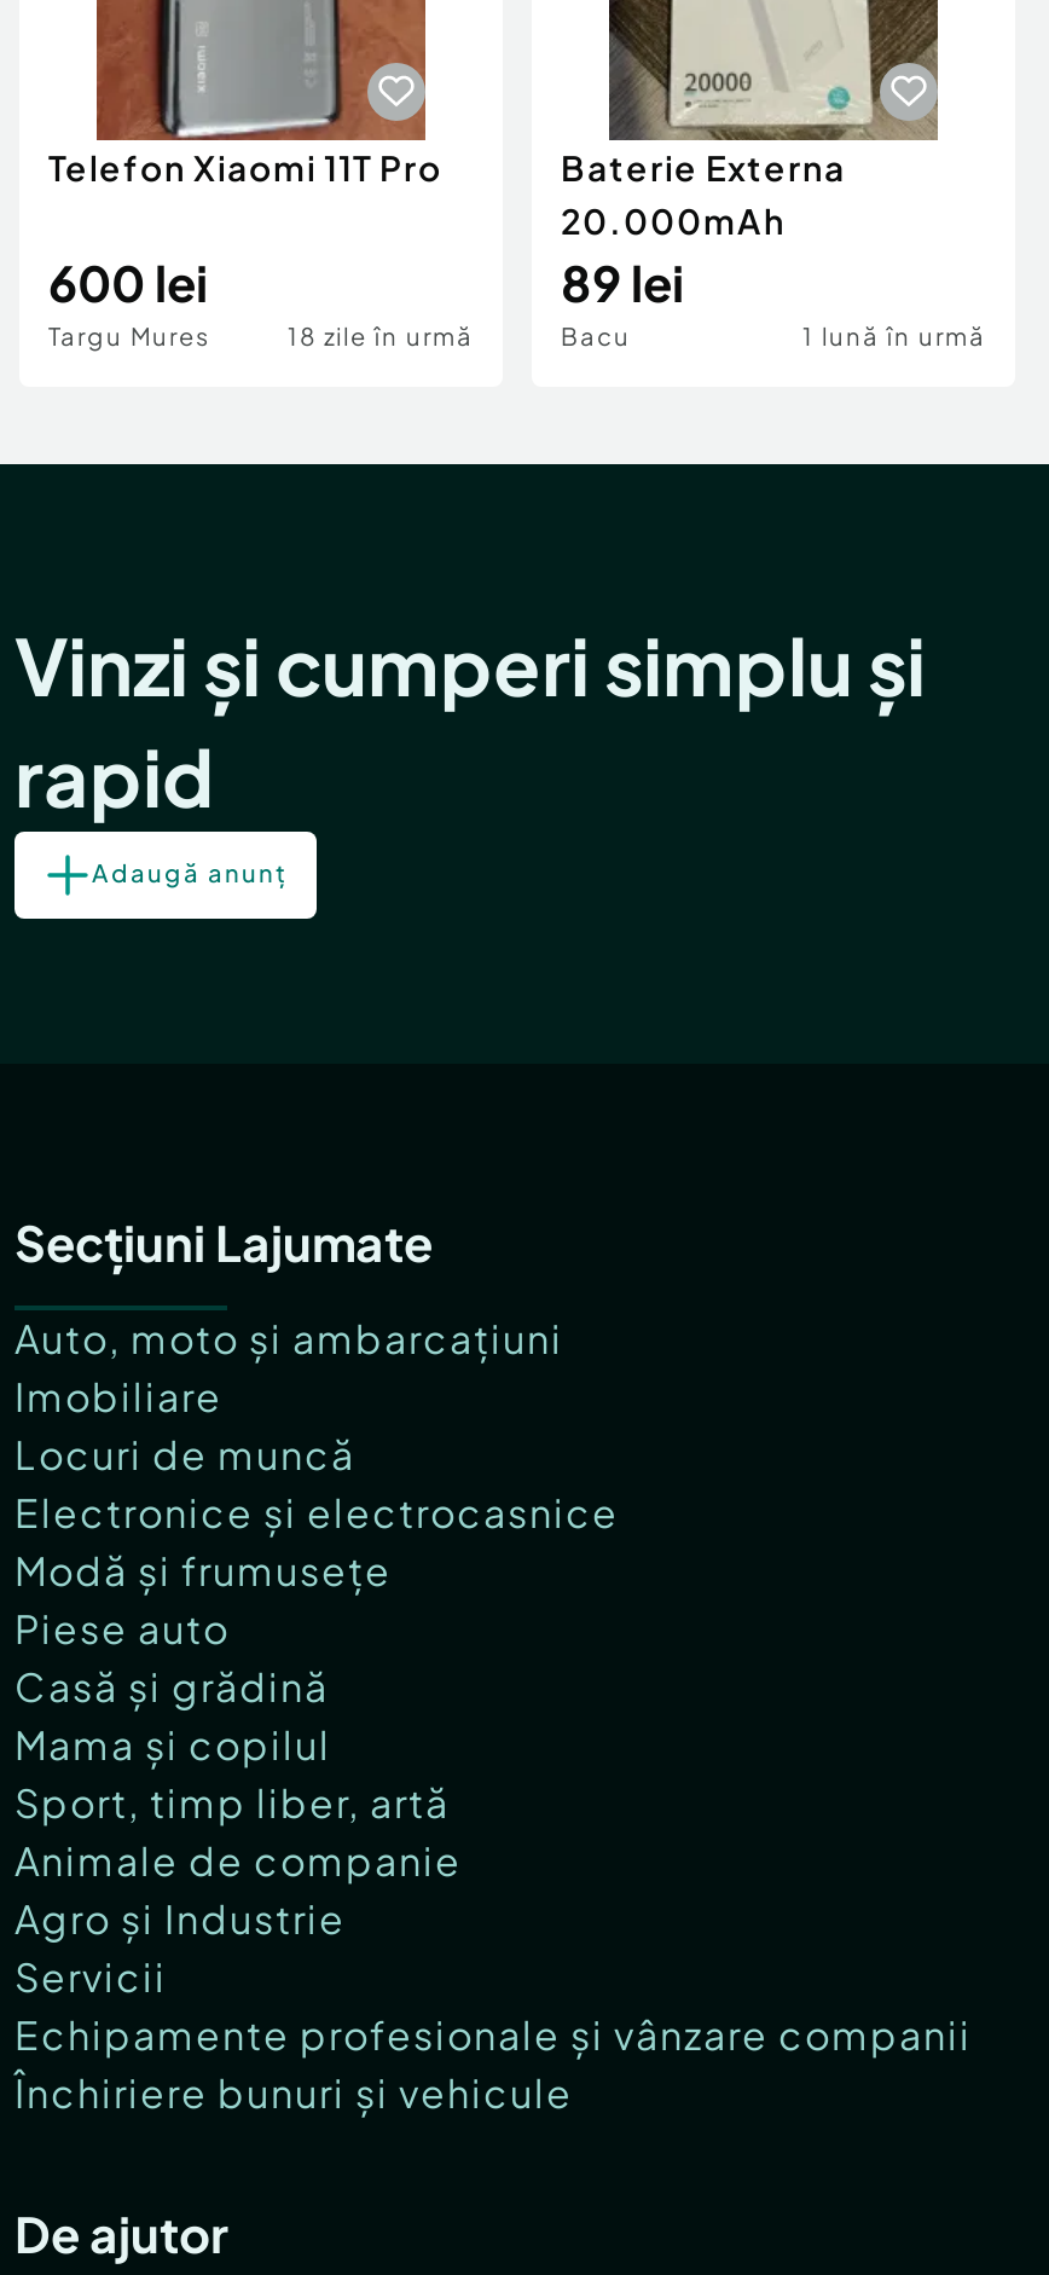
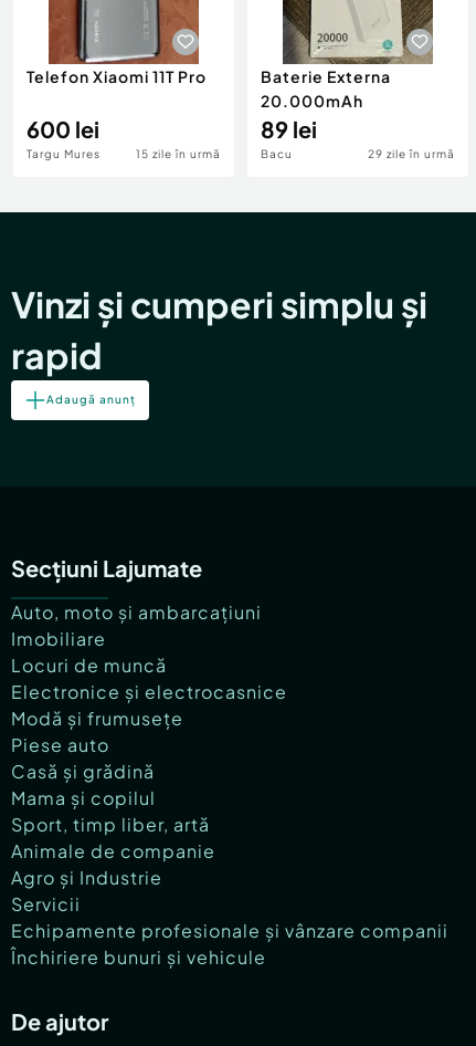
- 18 zile în urmă
+ 15 zile în urmă

- 1 lună în urmă
+ 29 zile în urmă
